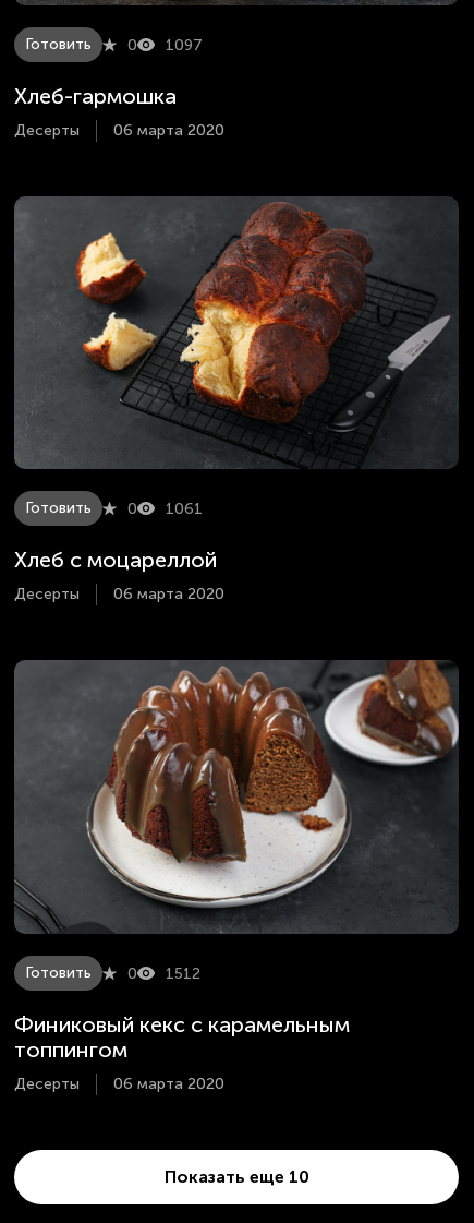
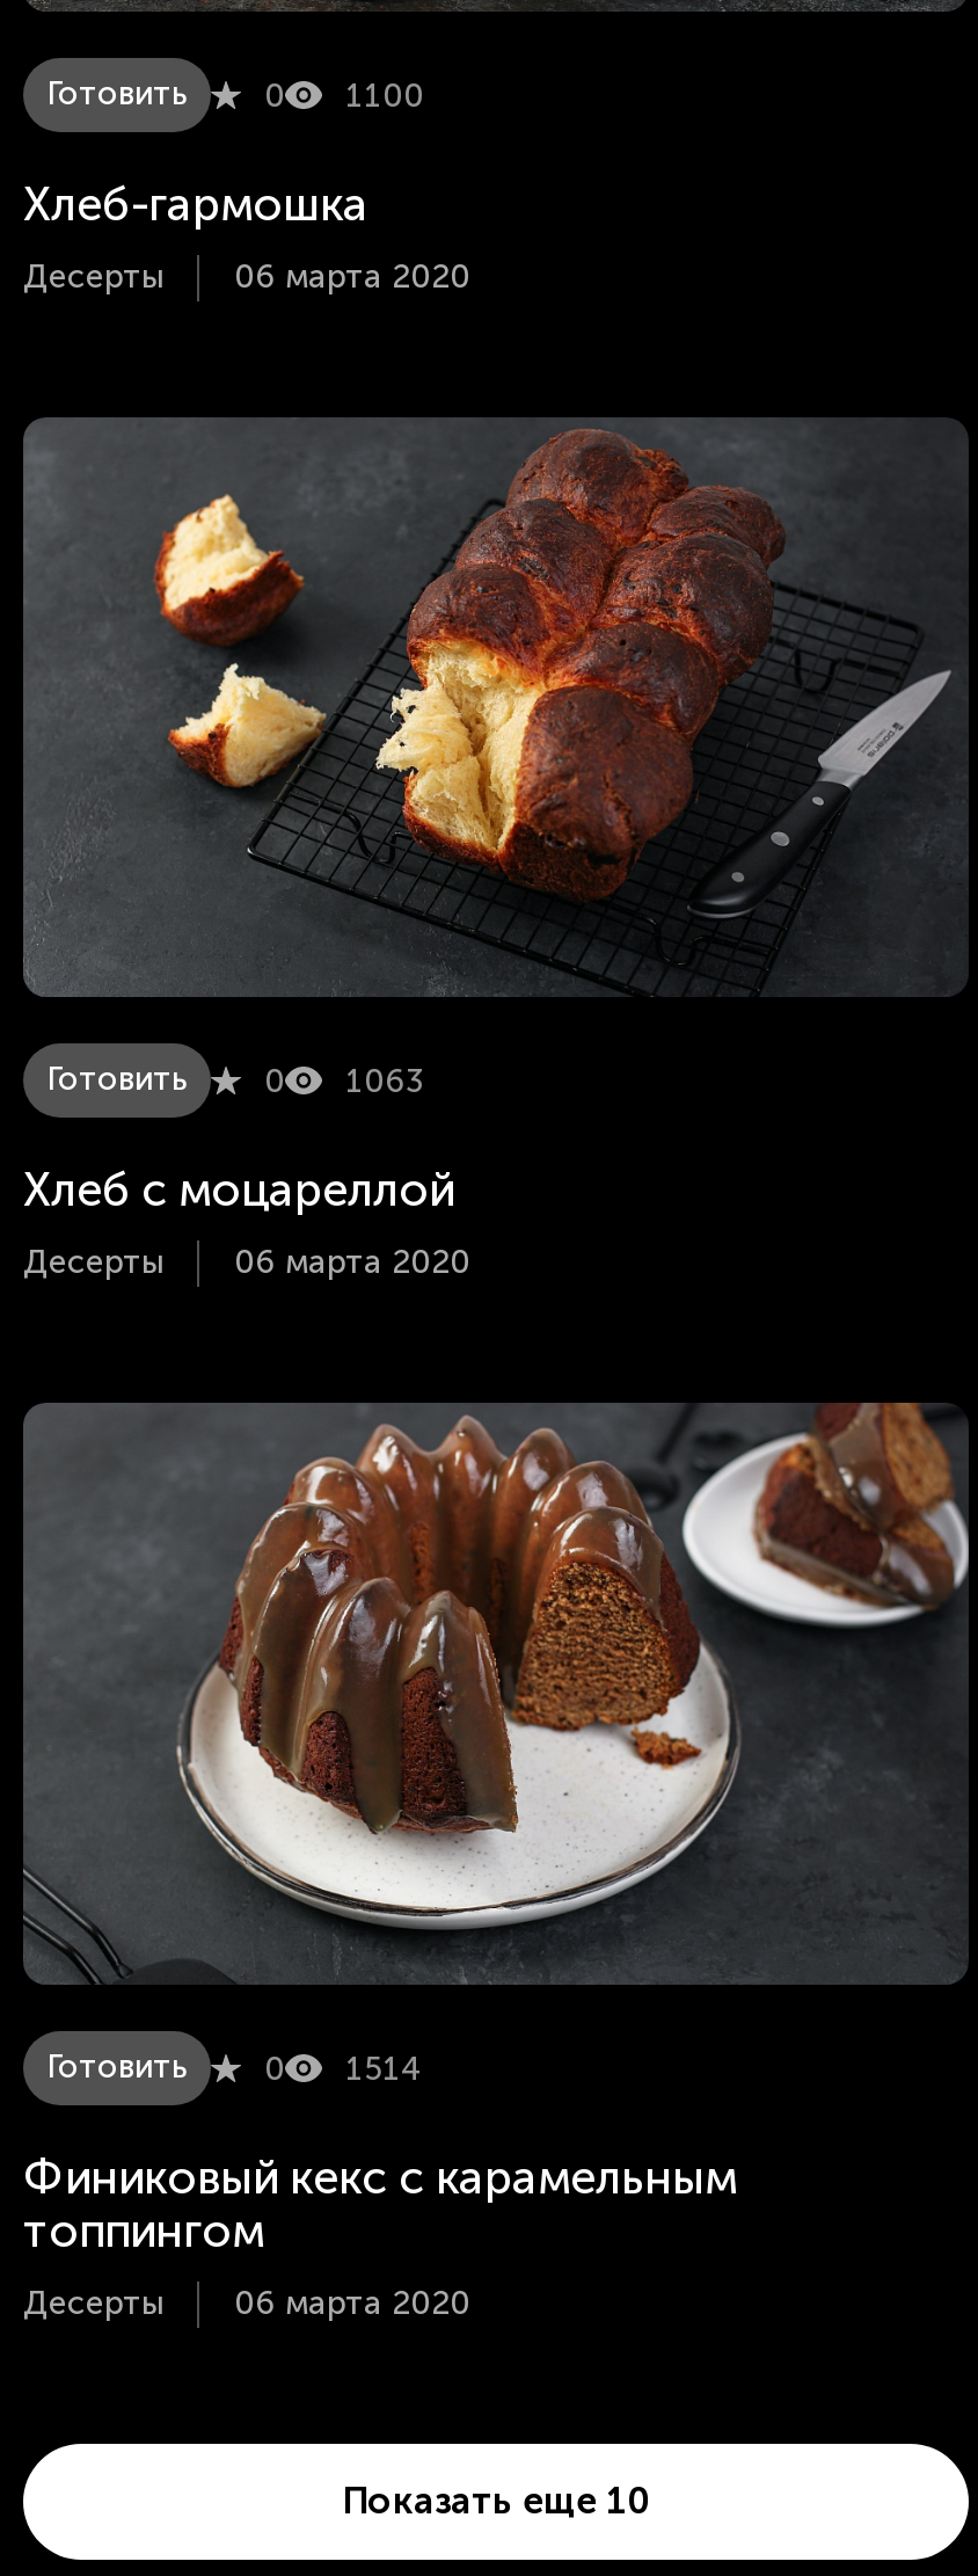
- 1097
+ 1100

- 1061
+ 1063

- Готовить 0 1512
+ Готовить 0 1514
